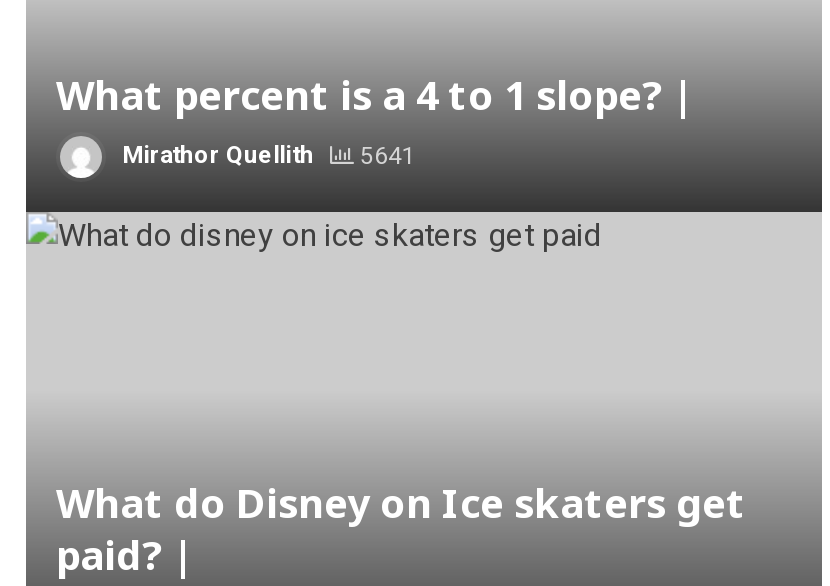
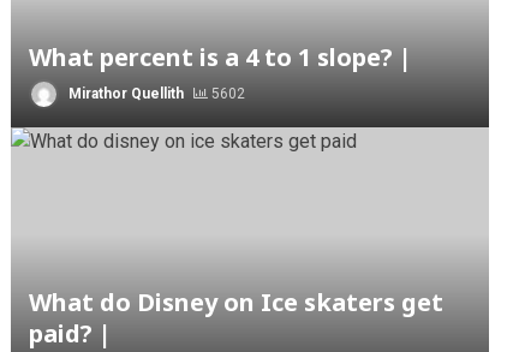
- Mirathor Quellith 5641
+ Mirathor Quellith 5602
